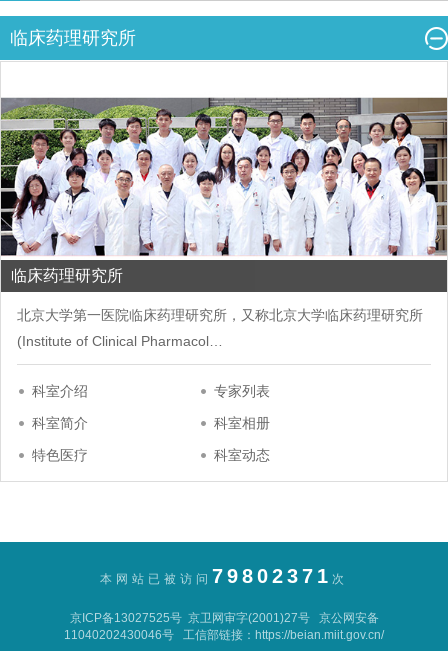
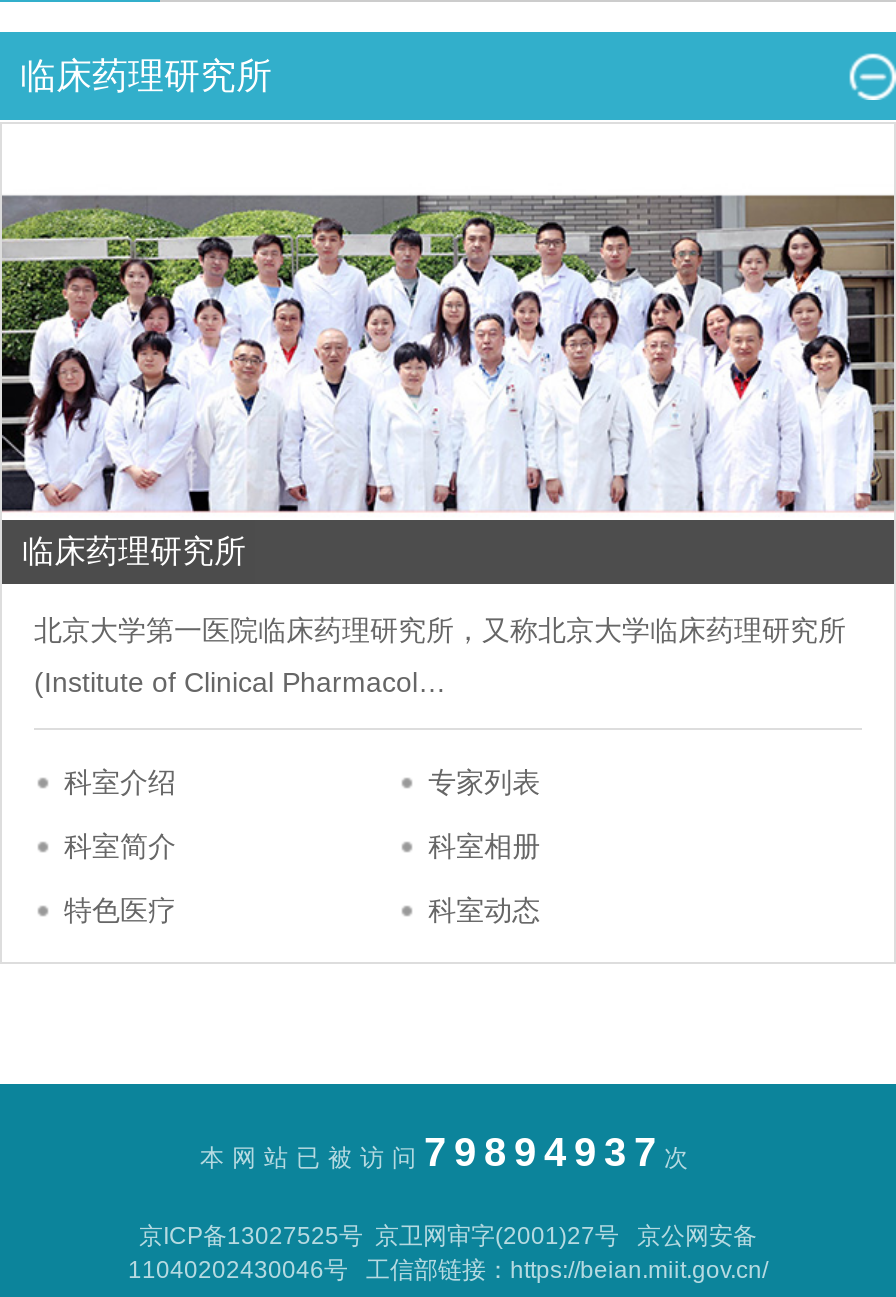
- 本网站已被访问79802371次
+ 本网站已被访问79894937次
